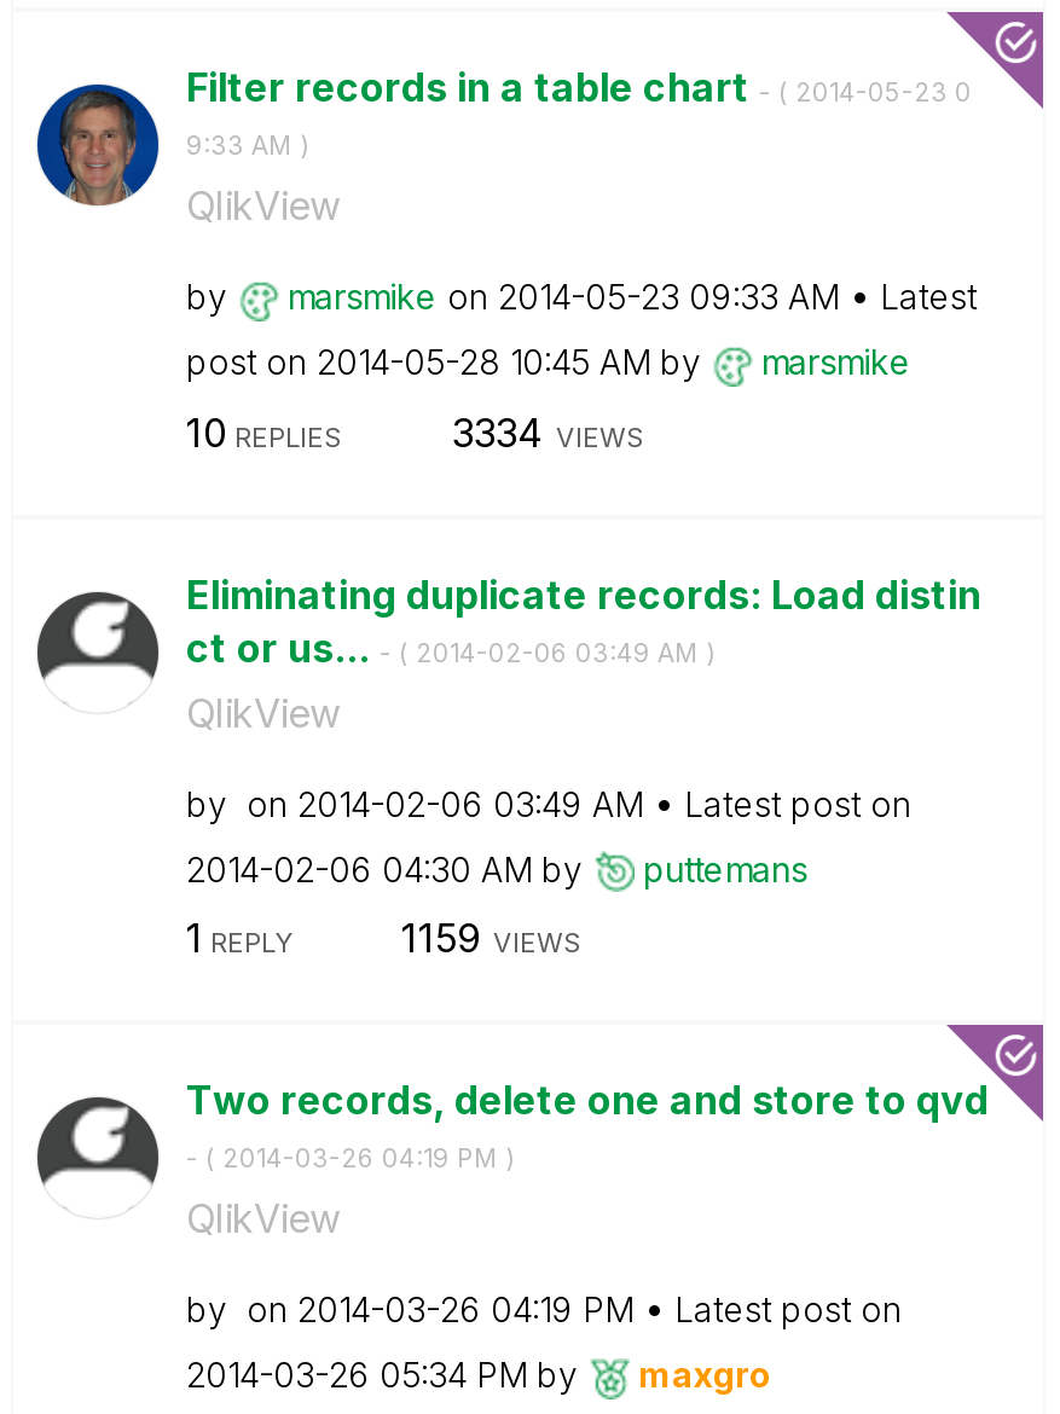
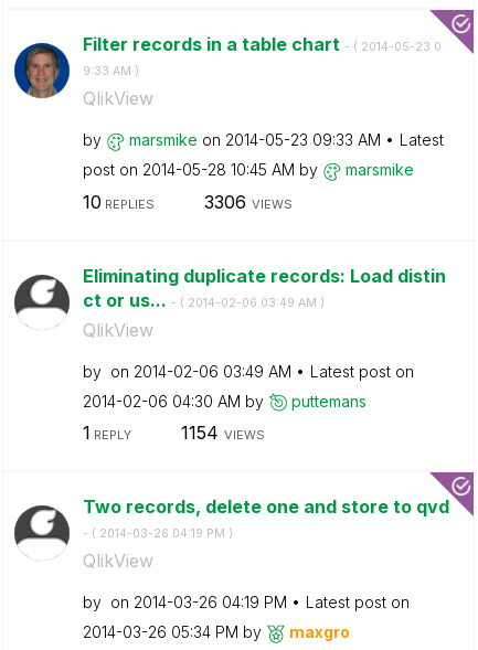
- 3334 VIEWS
+ 3306 VIEWS

- 1159 VIEWS
+ 1154 VIEWS
